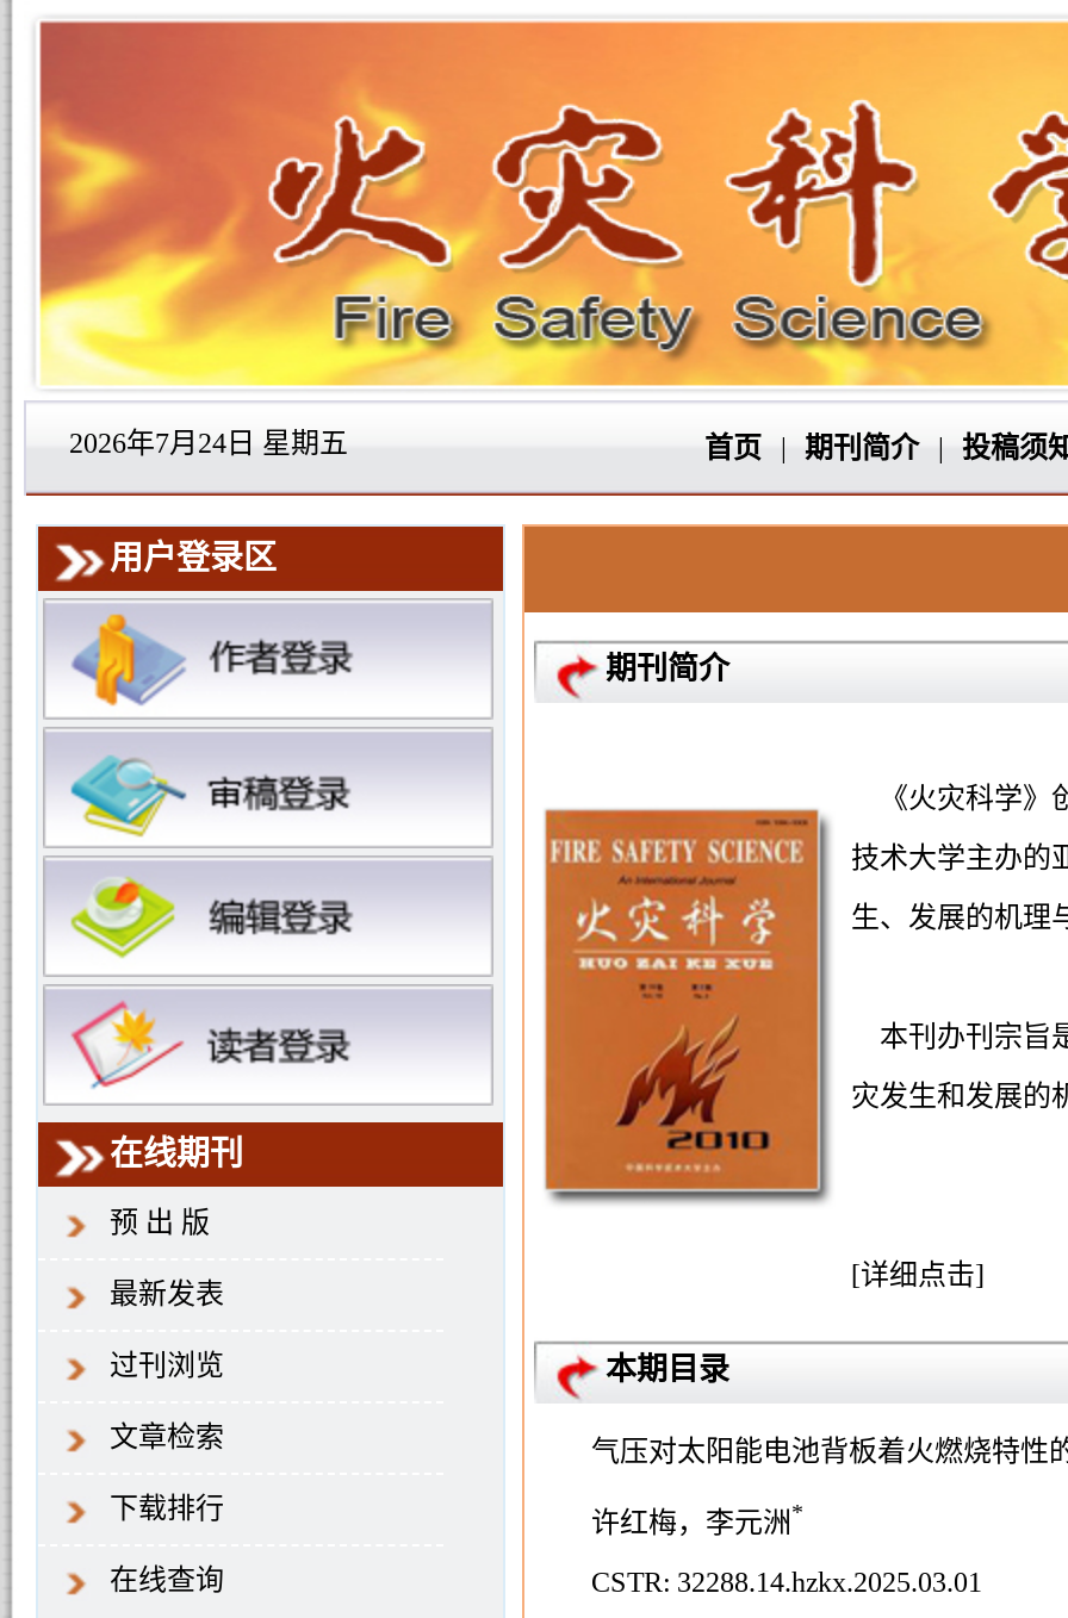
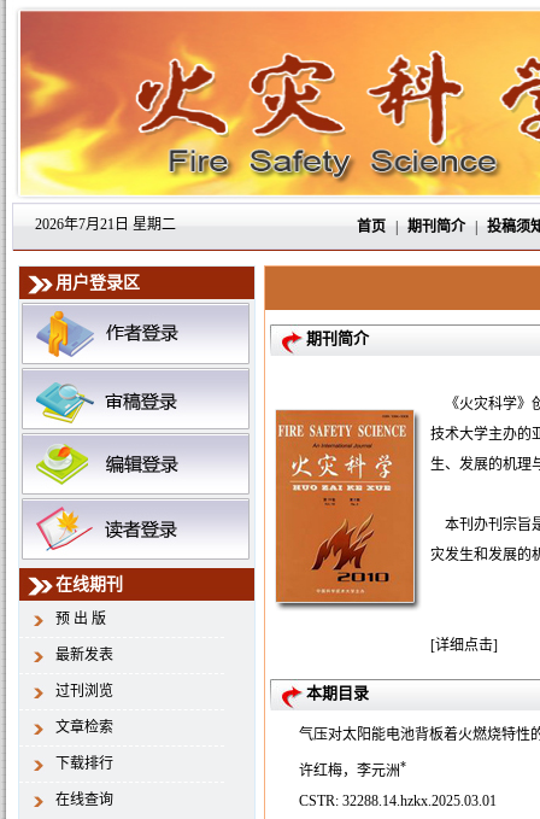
- 2026年7月24日 星期五
+ 2026年7月21日 星期二
